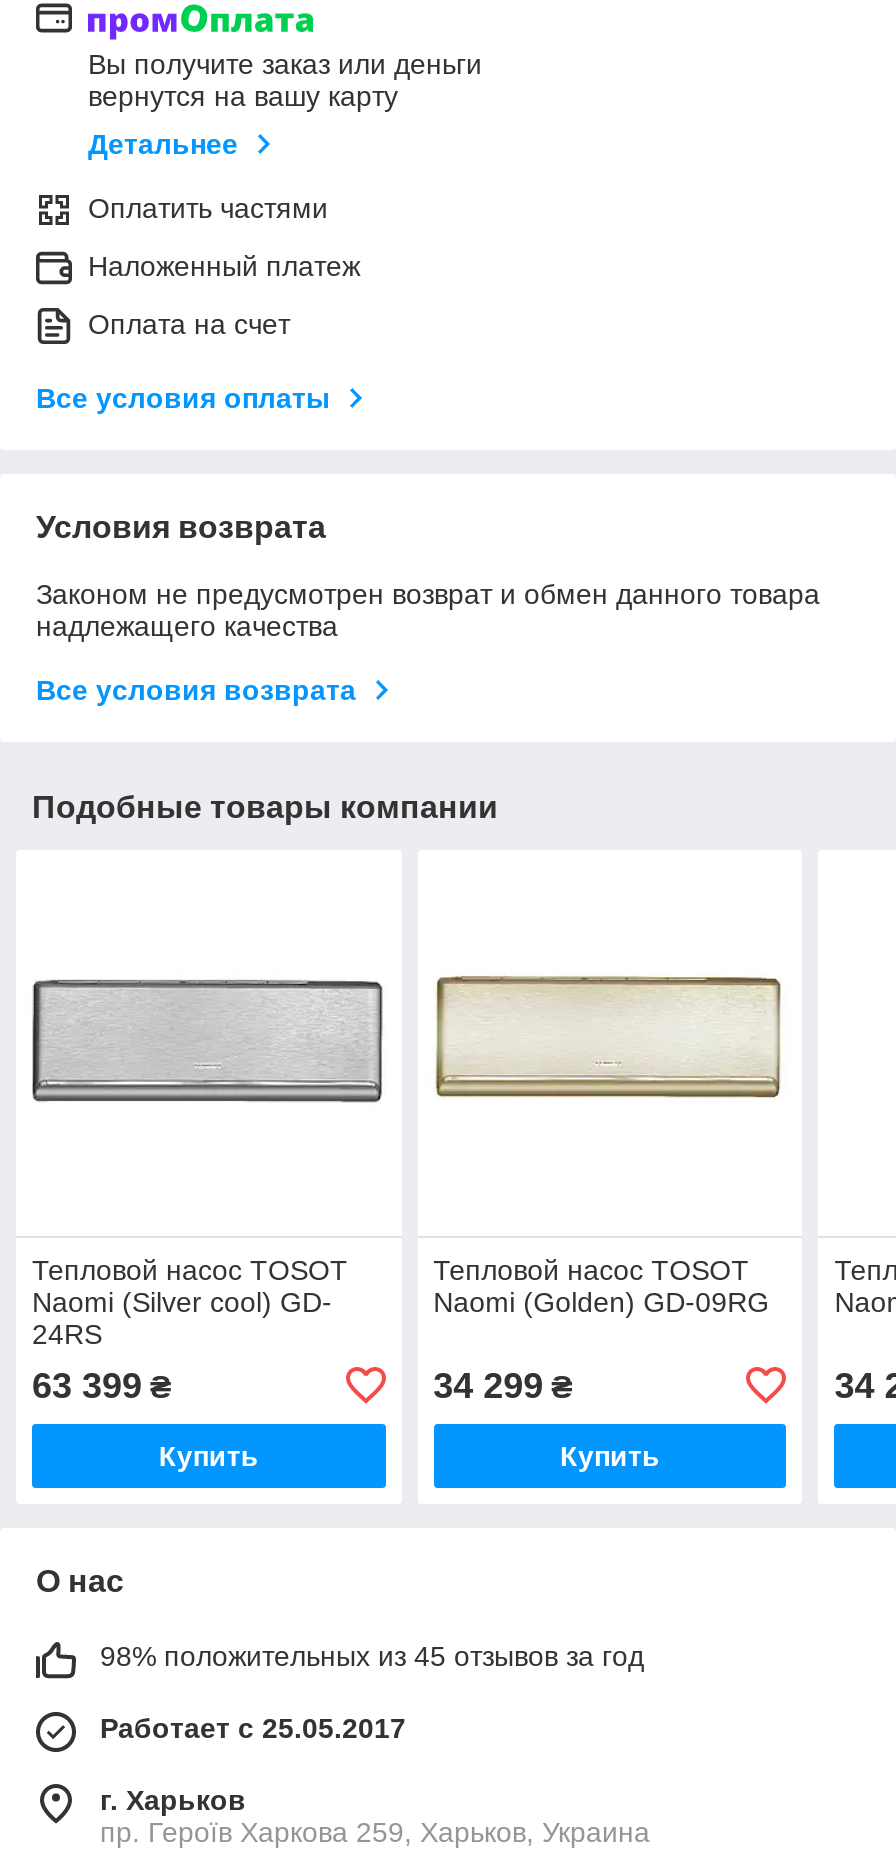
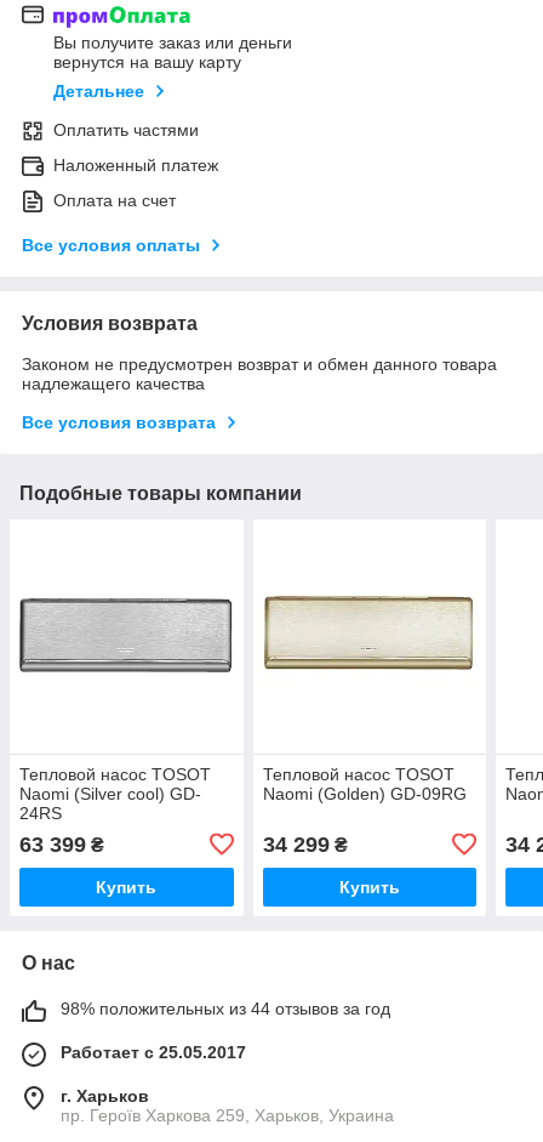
- 98% положительных из 45 отзывов за год
+ 98% положительных из 44 отзывов за год
